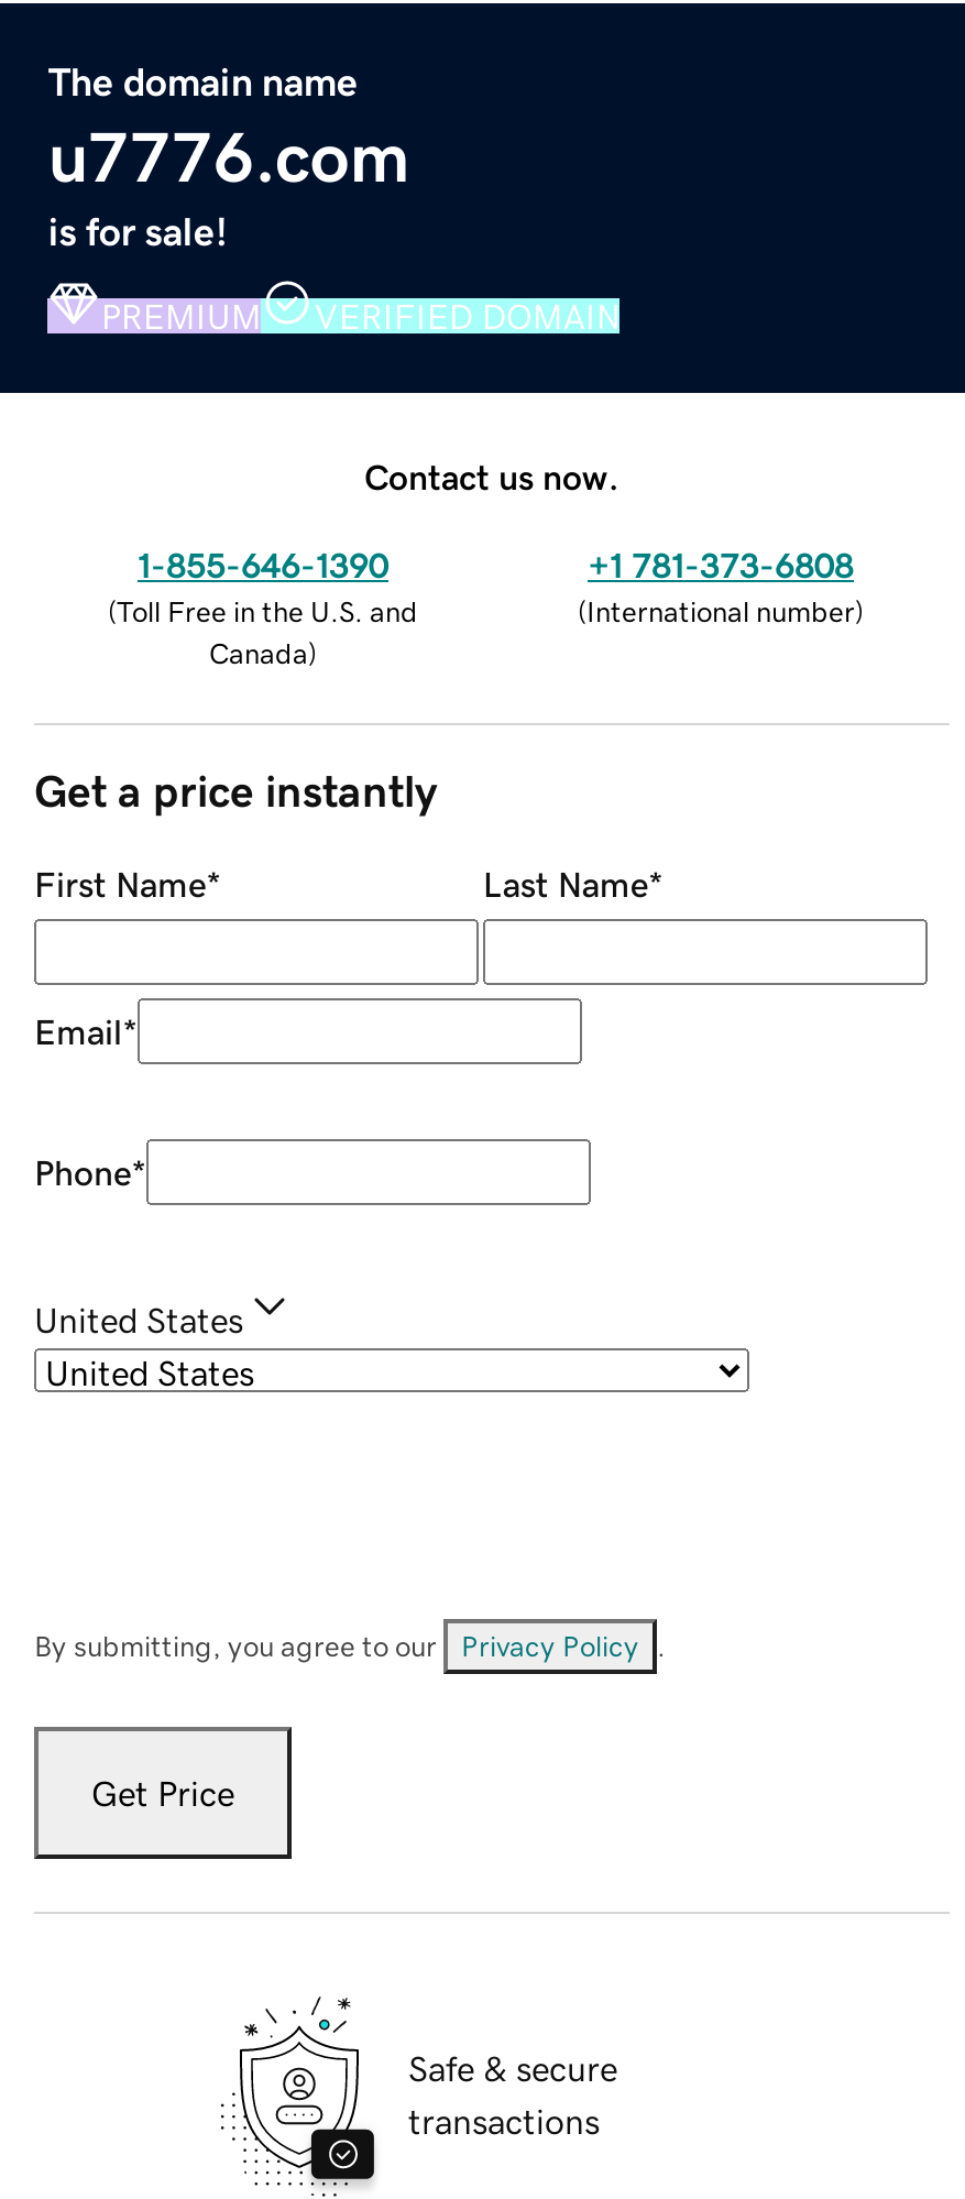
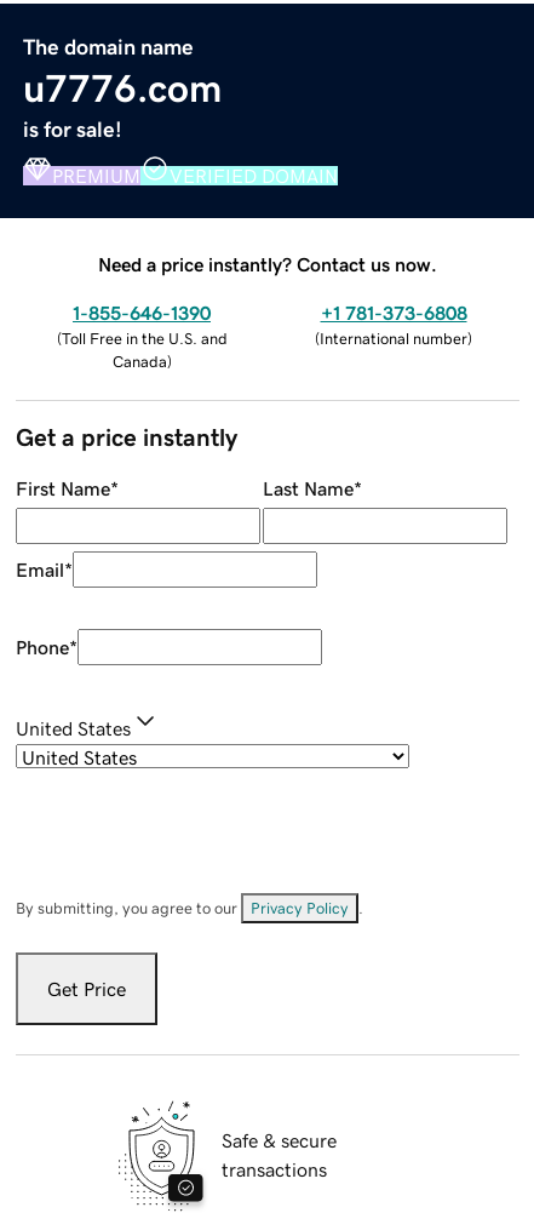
- Contact us now.
+ Need a price instantly? Contact us now.
